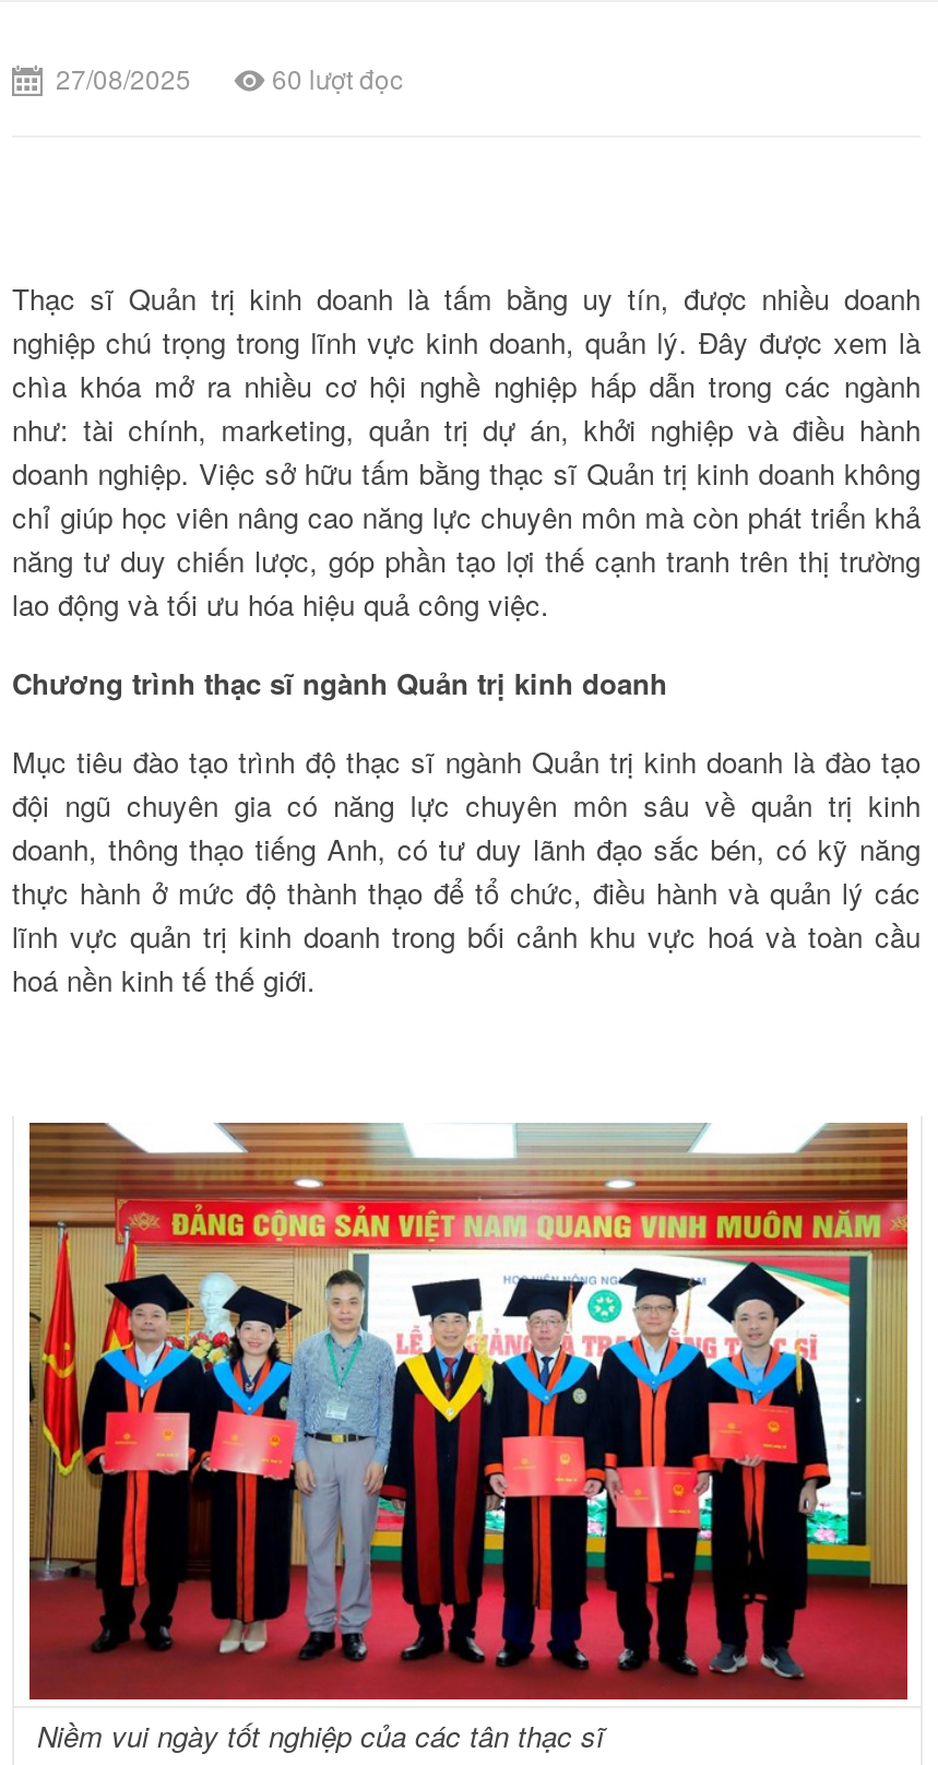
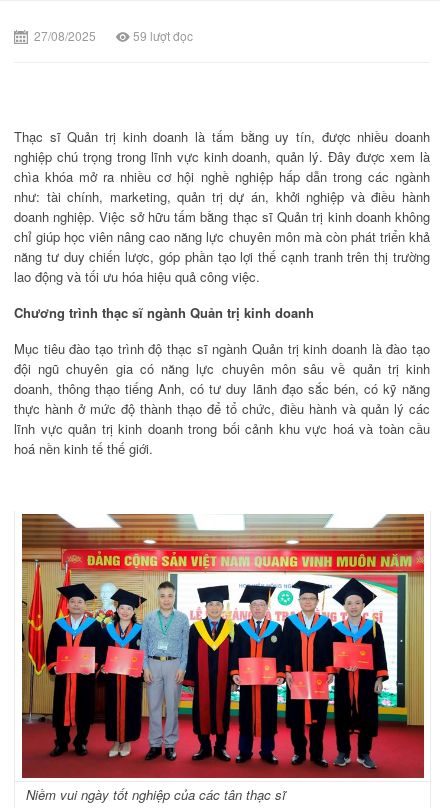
- 60 lượt đọc
+ 59 lượt đọc
